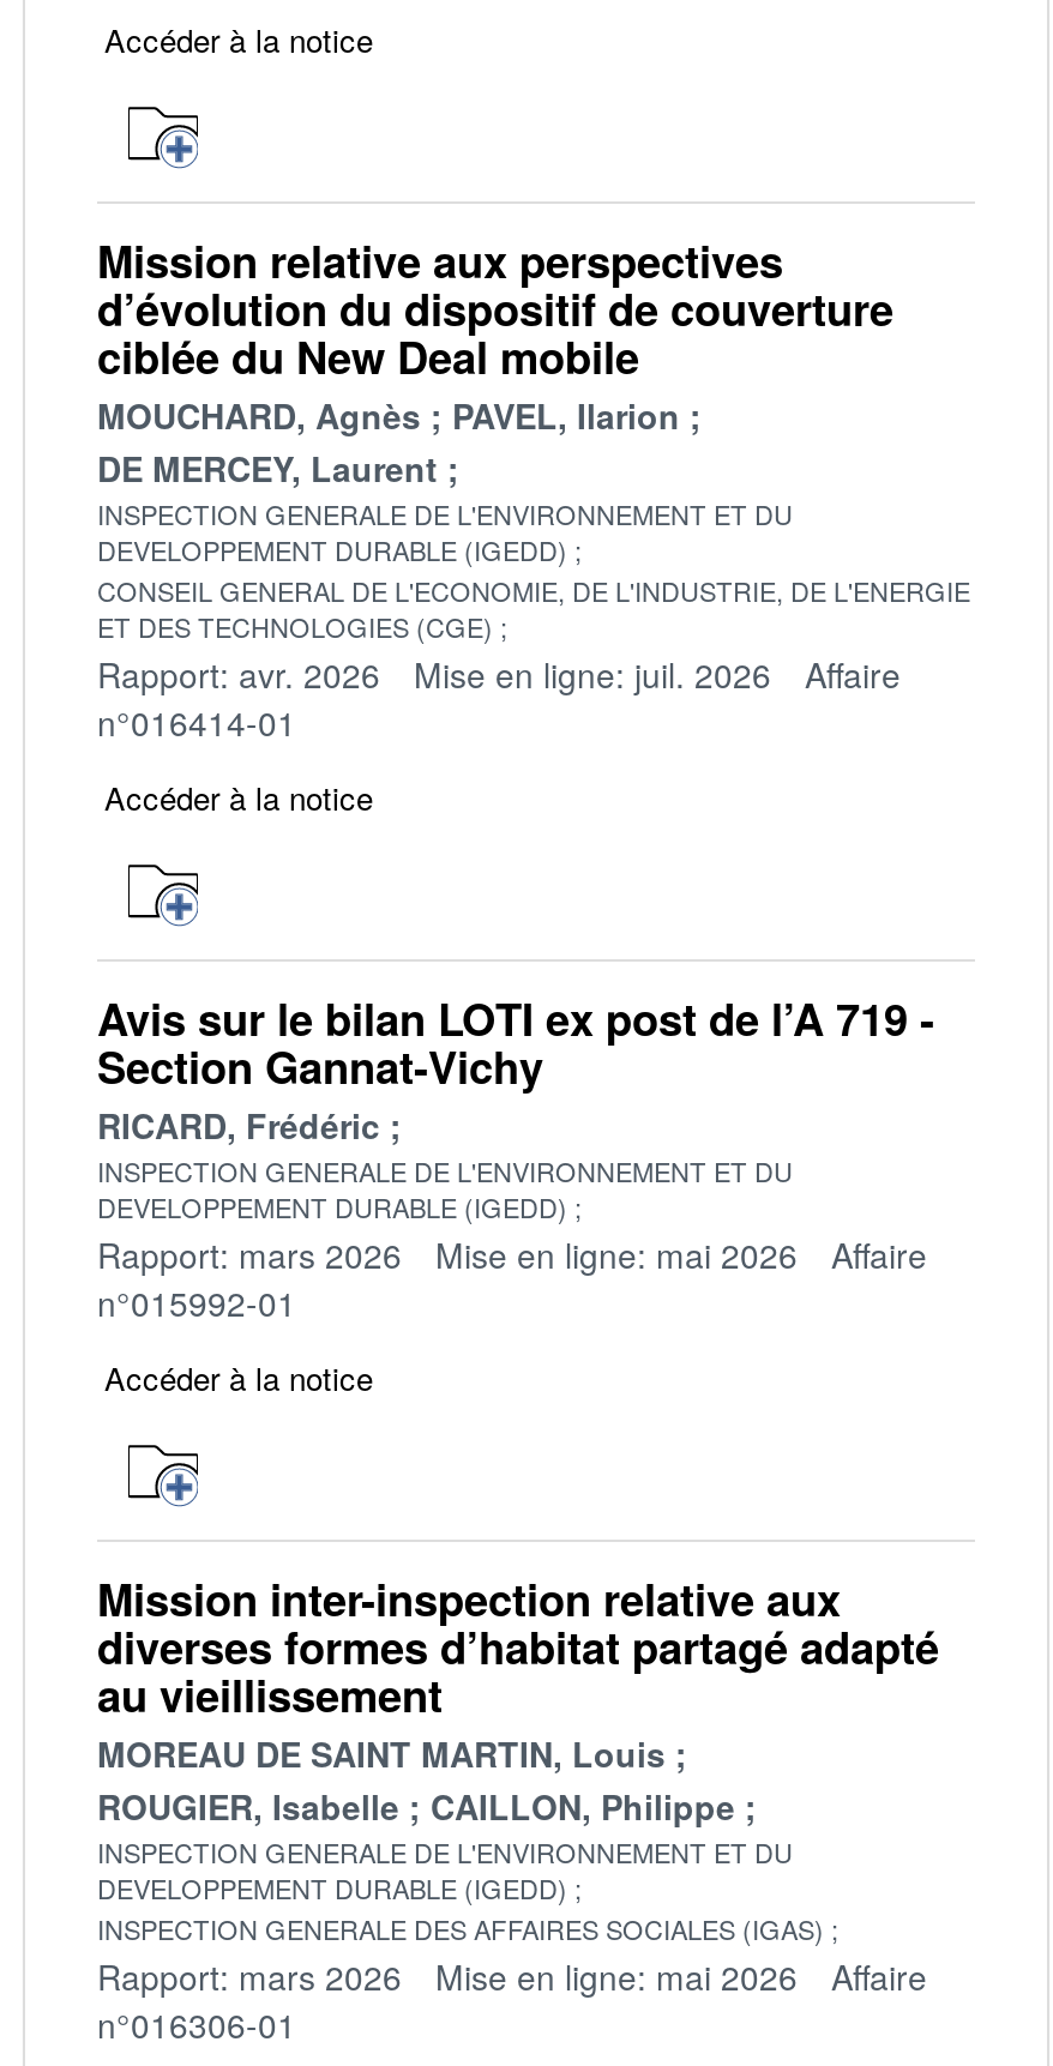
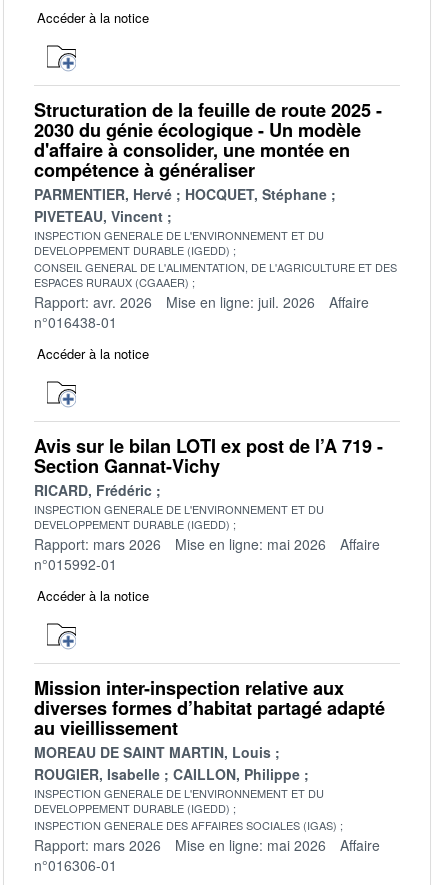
- Mission relative aux perspectives
- d’évolution du dispositif de couverture
- ciblée du New Deal mobile
- MOUCHARD, Agnès
- PAVEL, Ilarion
- DE MERCEY, Laurent
+ Structuration de la feuille de route 2025 -
+ 2030 du génie écologique - Un modèle
+ d'affaire à consolider, une montée en
+ compétence à généraliser
+ PARMENTIER, Hervé
+ HOCQUET, Stéphane
+ PIVETEAU, Vincent

- CONSEIL GENERAL DE L'ECONOMIE, DE L'INDUSTRIE, DE L'ENERGIE
- ET DES TECHNOLOGIES (CGE)
+ CONSEIL GENERAL DE L'ALIMENTATION, DE L'AGRICULTURE ET DES
+ ESPACES RURAUX (CGAAER)

- n°016414-01
+ n°016438-01
